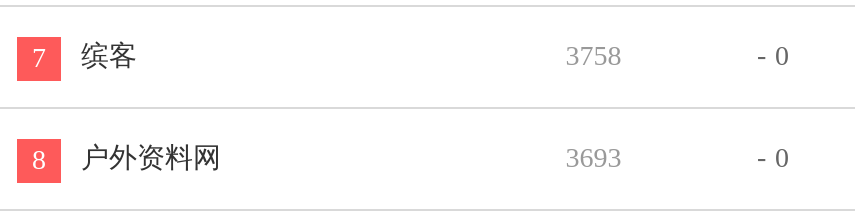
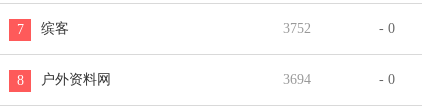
- 3758
+ 3752

- 3693
+ 3694
